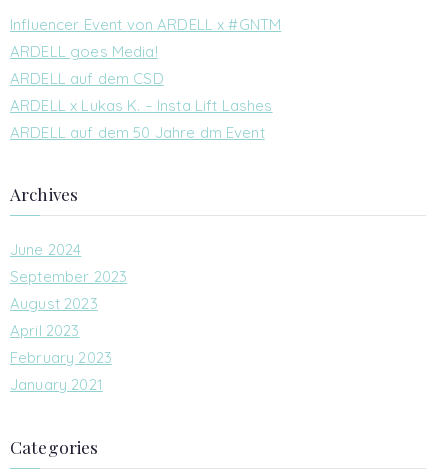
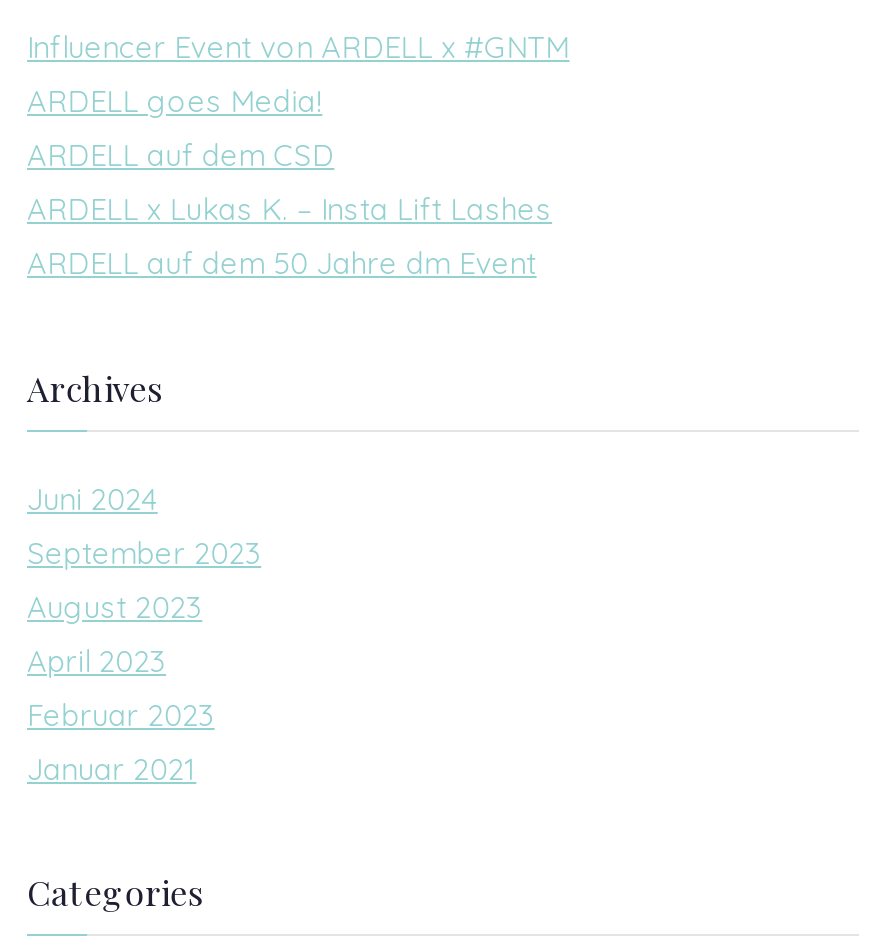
- June 2024
+ Juni 2024

- February 2023
- January 2021
+ Februar 2023
+ Januar 2021
